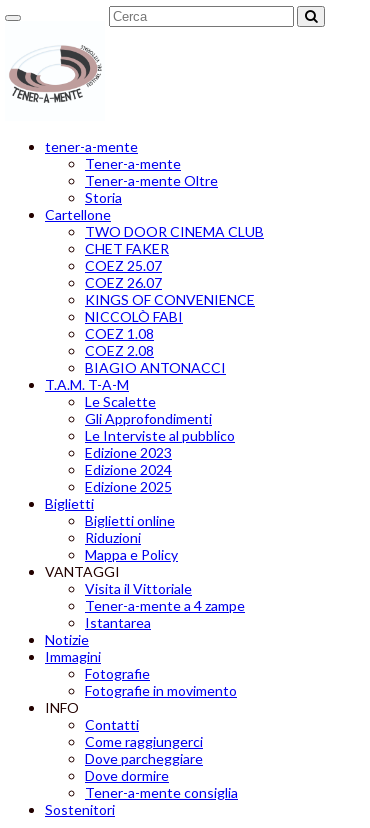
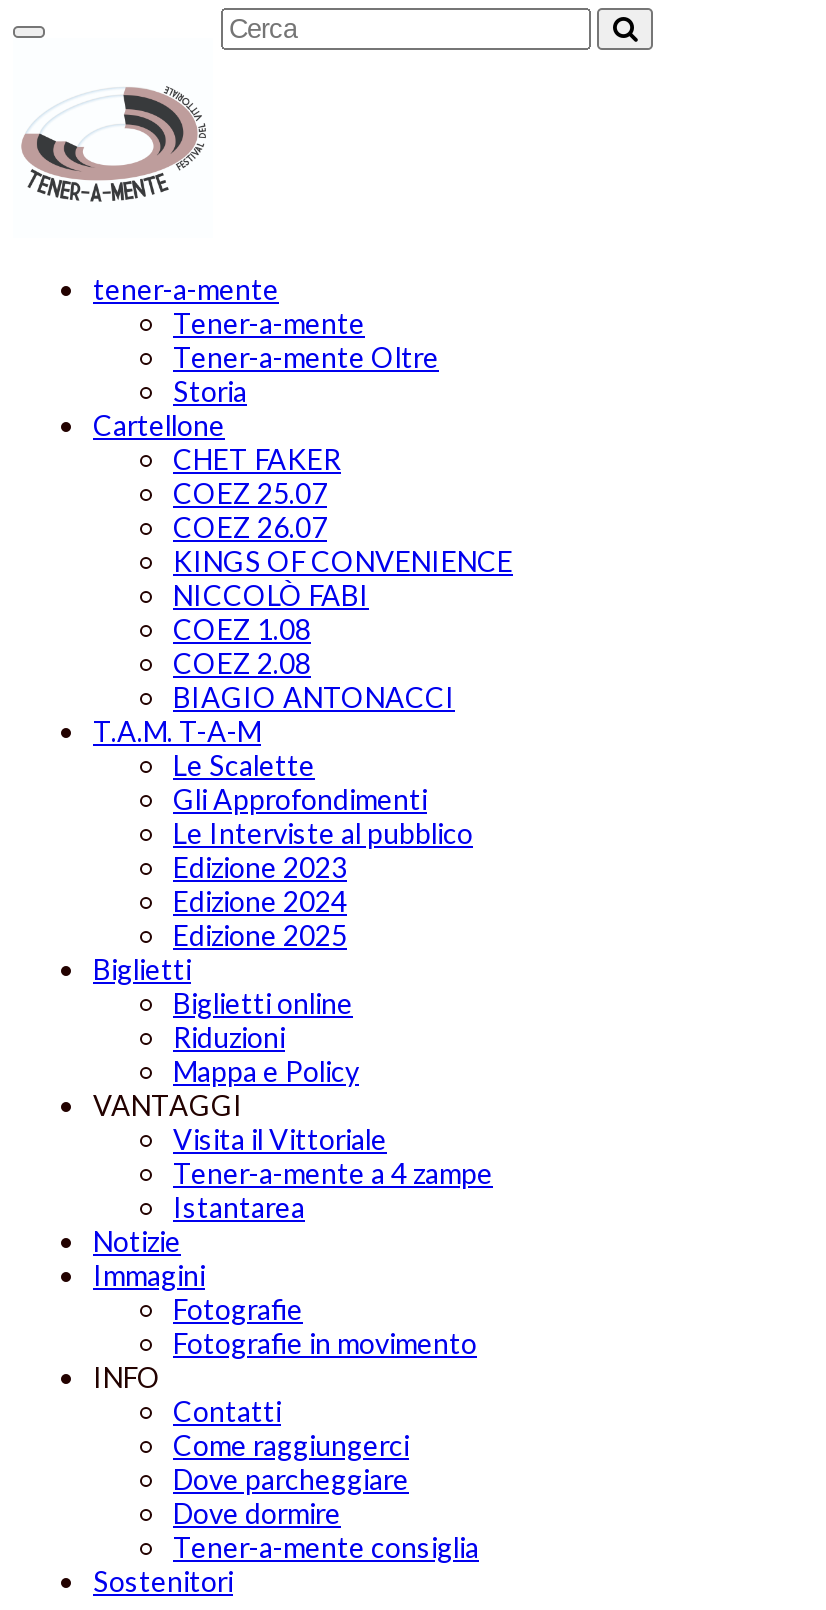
- TWO DOOR CINEMA CLUB
